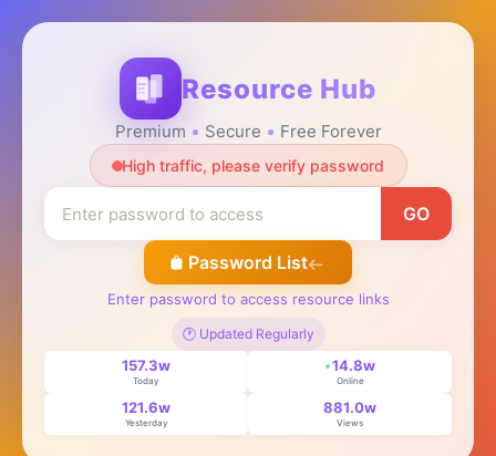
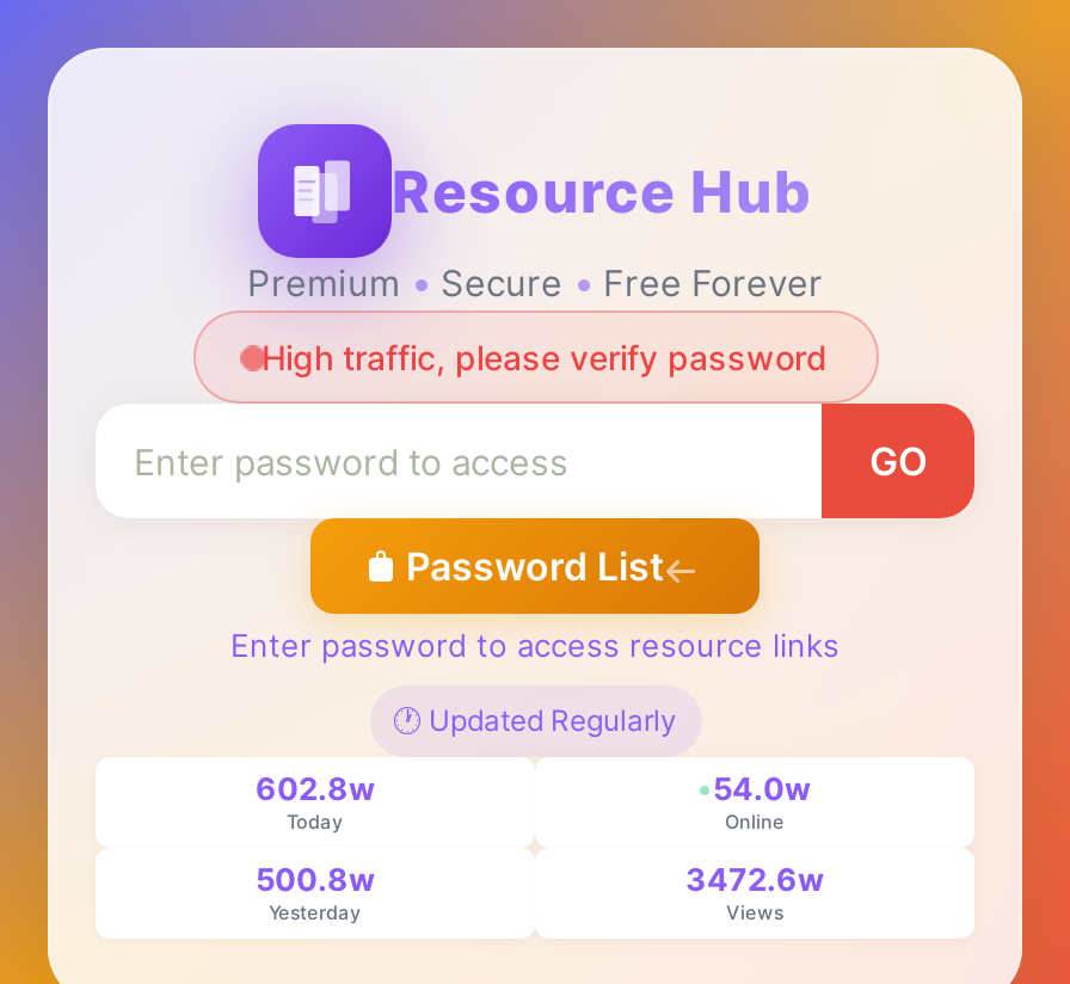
- 157.3w
+ 602.8w

- 14.8w
+ 54.0w

- 121.6w
+ 500.8w

- 881.0w
+ 3472.6w
